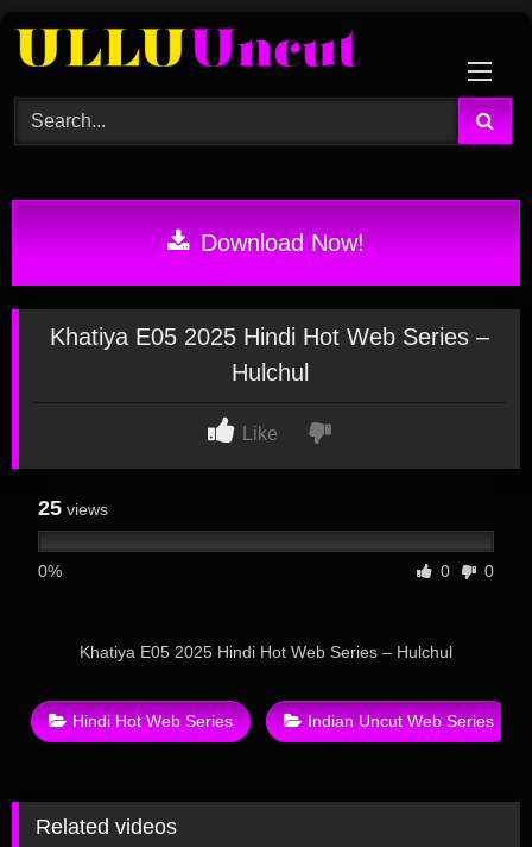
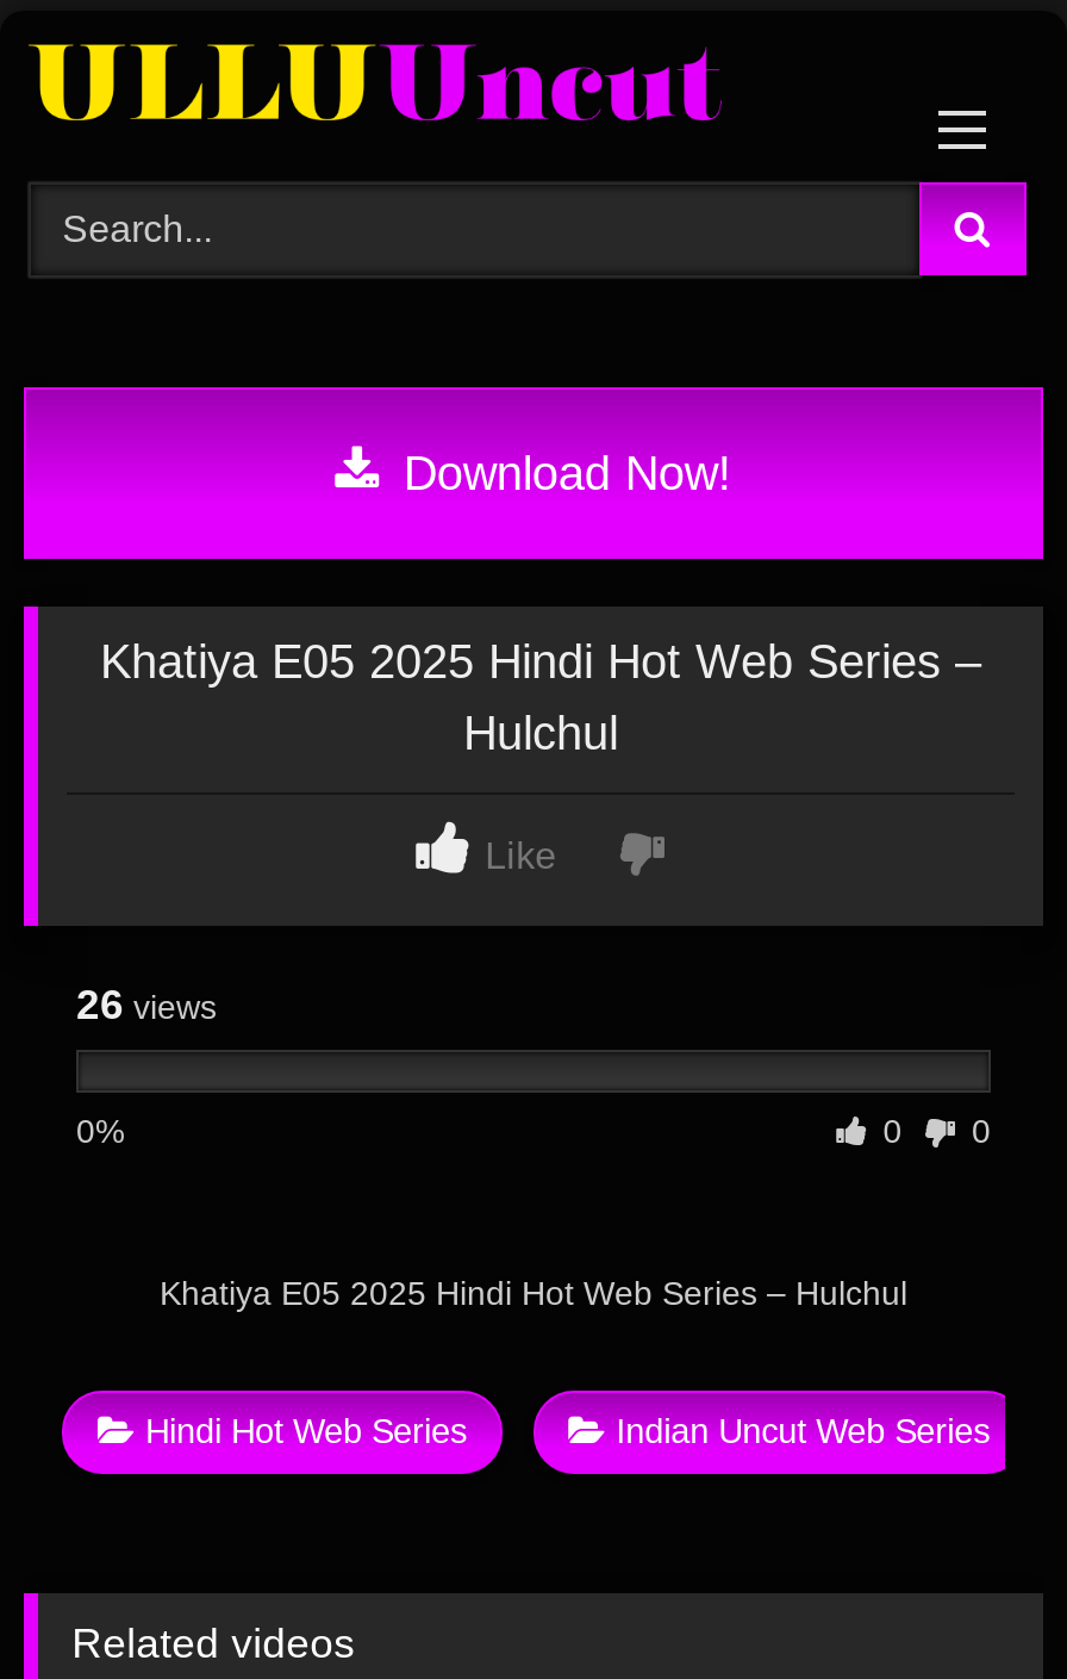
- 25 views
+ 26 views
